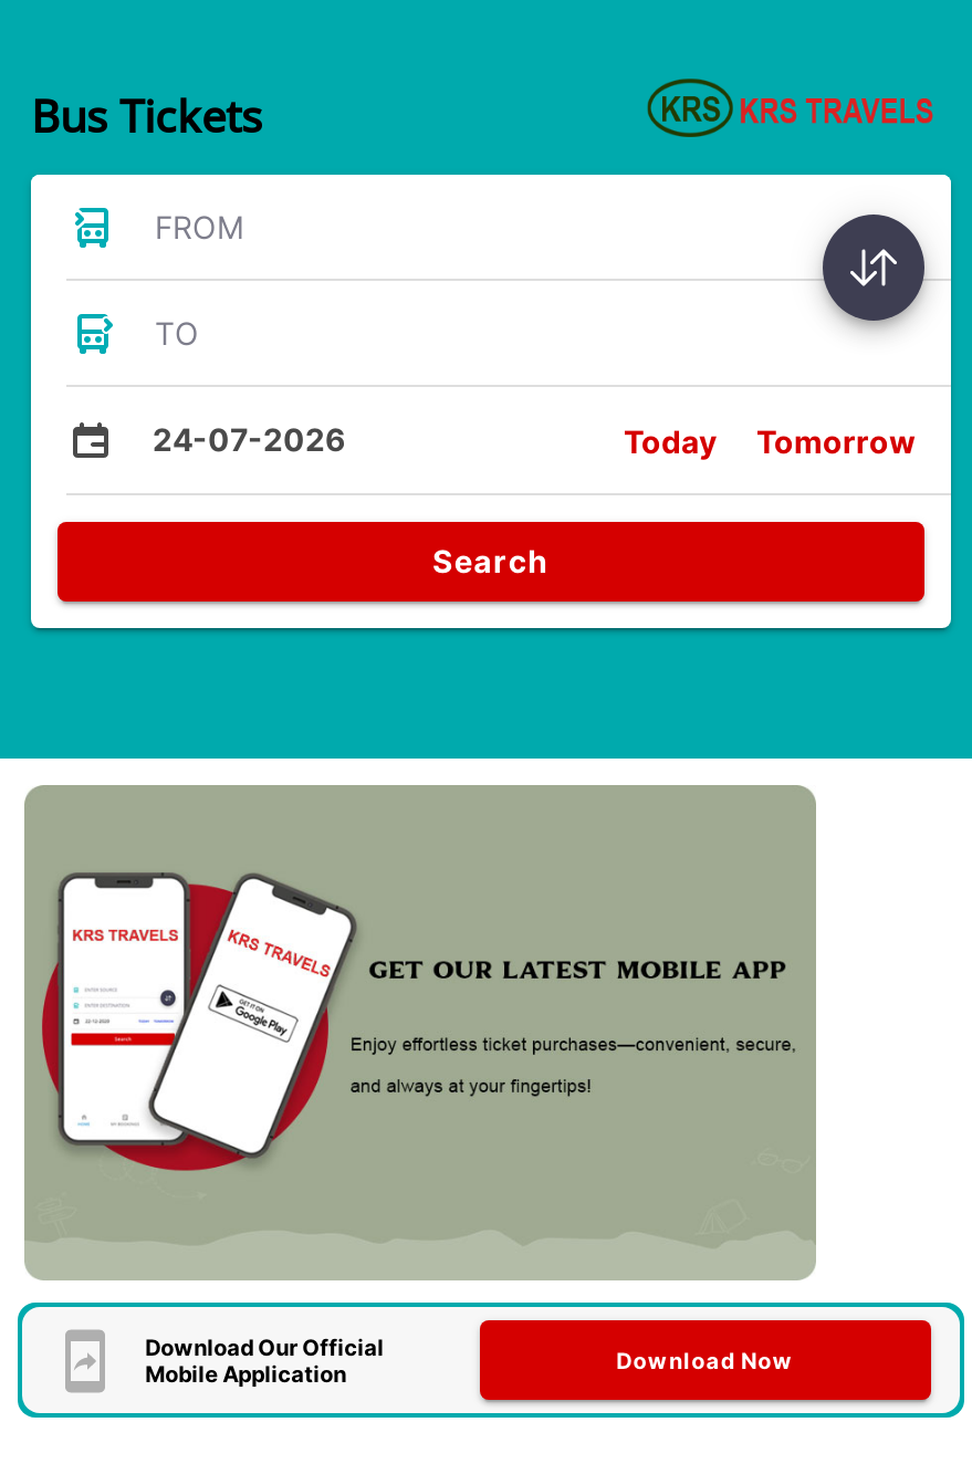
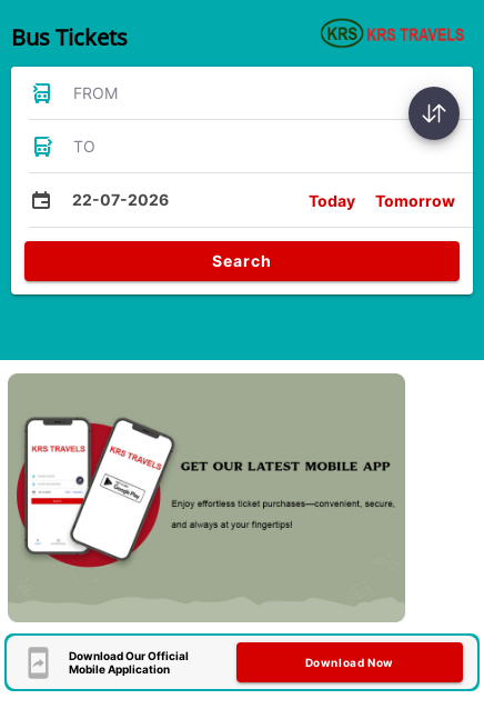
- 24-07-2026
+ 22-07-2026
